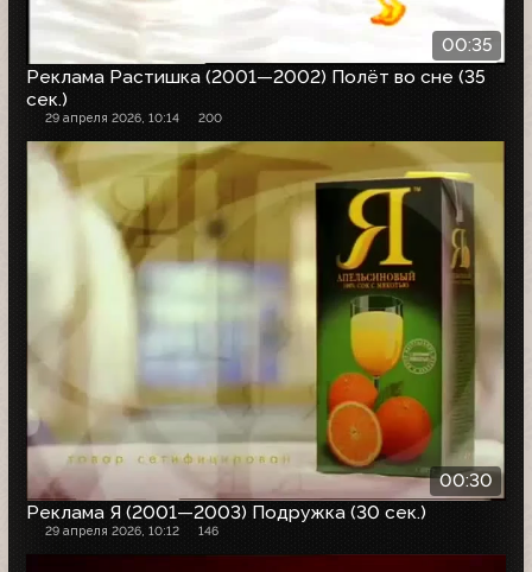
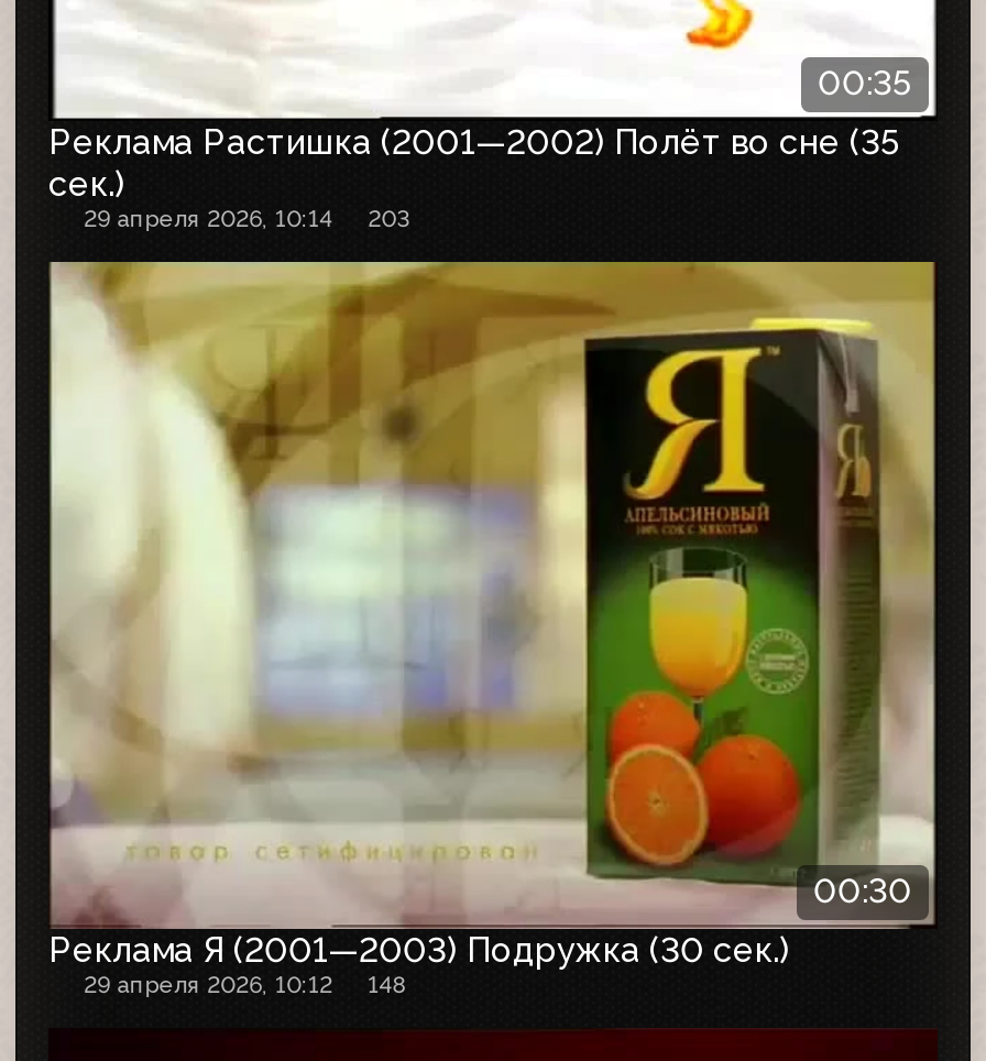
- 29 апреля 2026, 10:14 200
+ 29 апреля 2026, 10:14 203

- 29 апреля 2026, 10:12 146
+ 29 апреля 2026, 10:12 148
